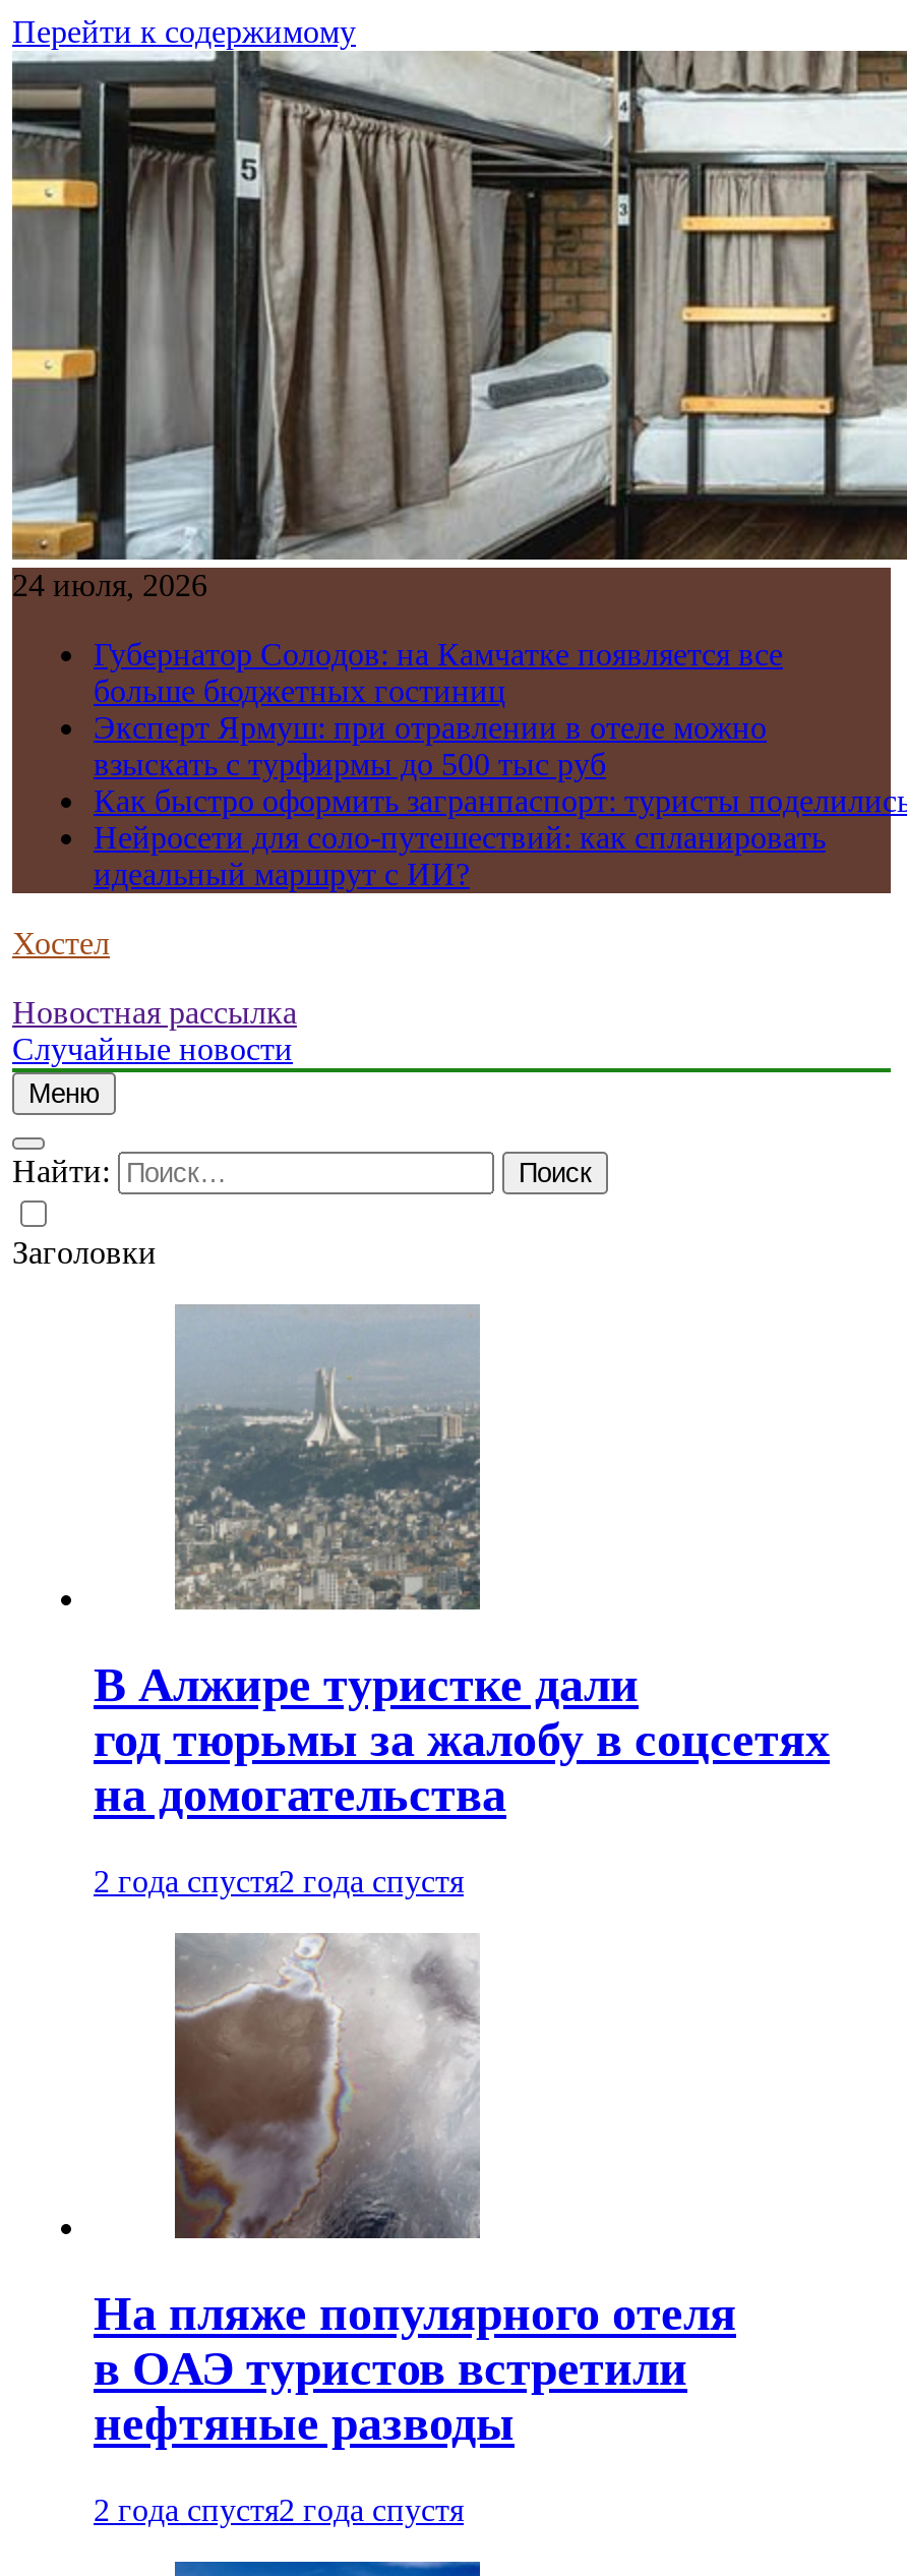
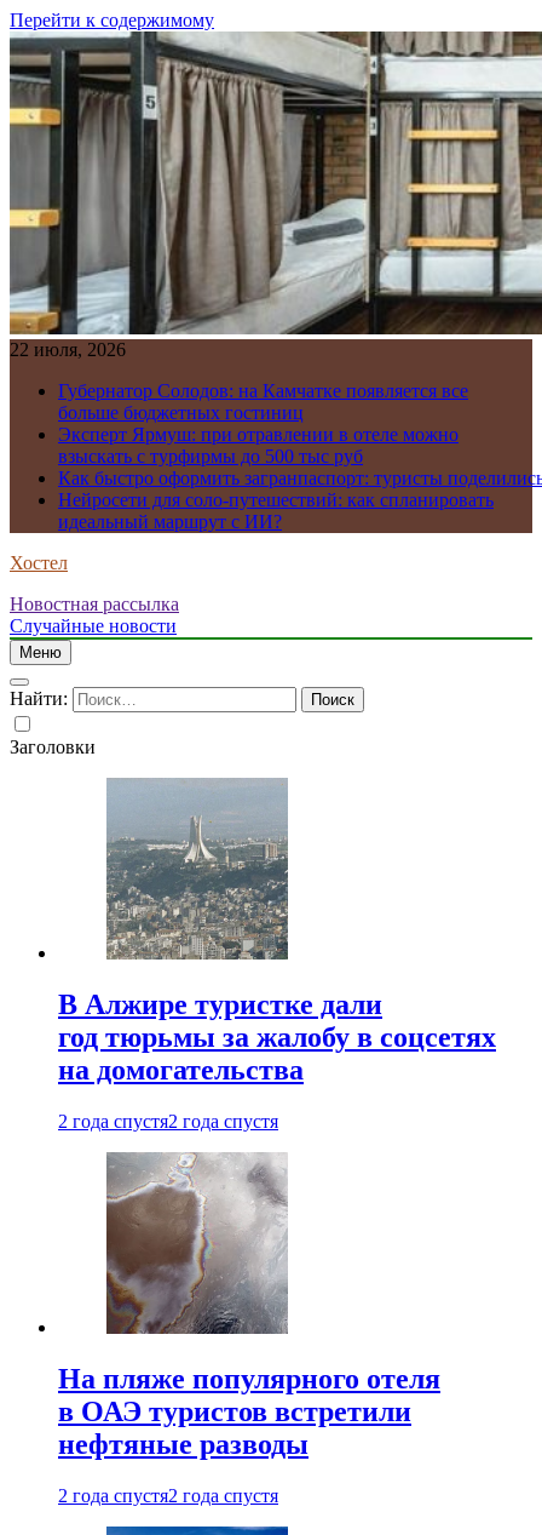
- 24 июля, 2026
+ 22 июля, 2026
